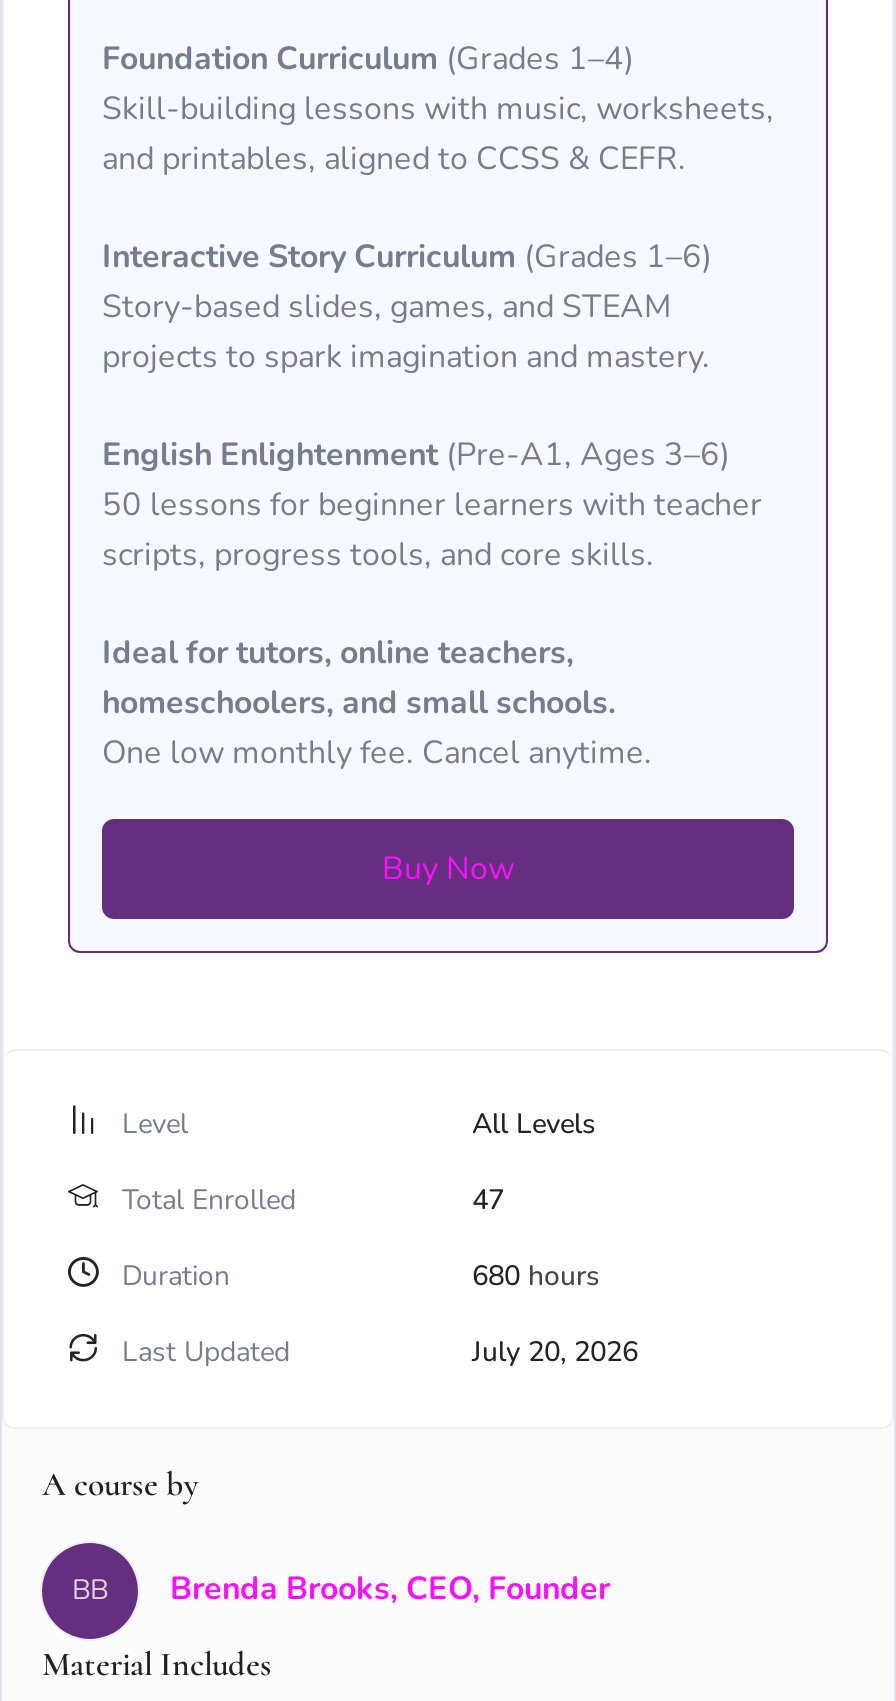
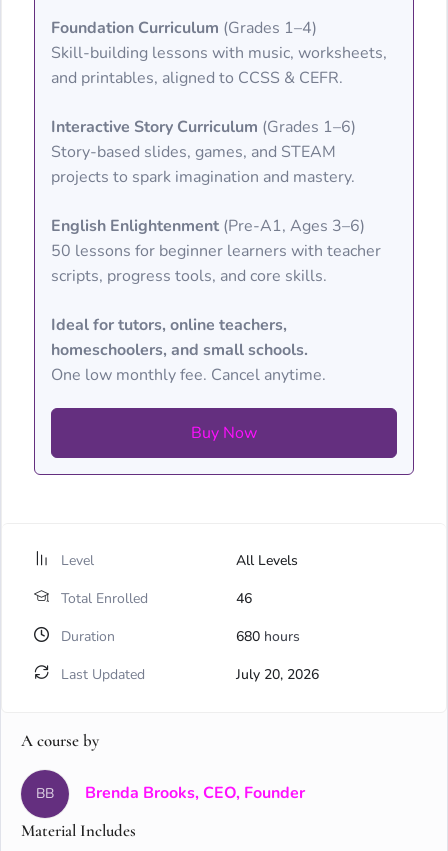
- 47
+ 46
